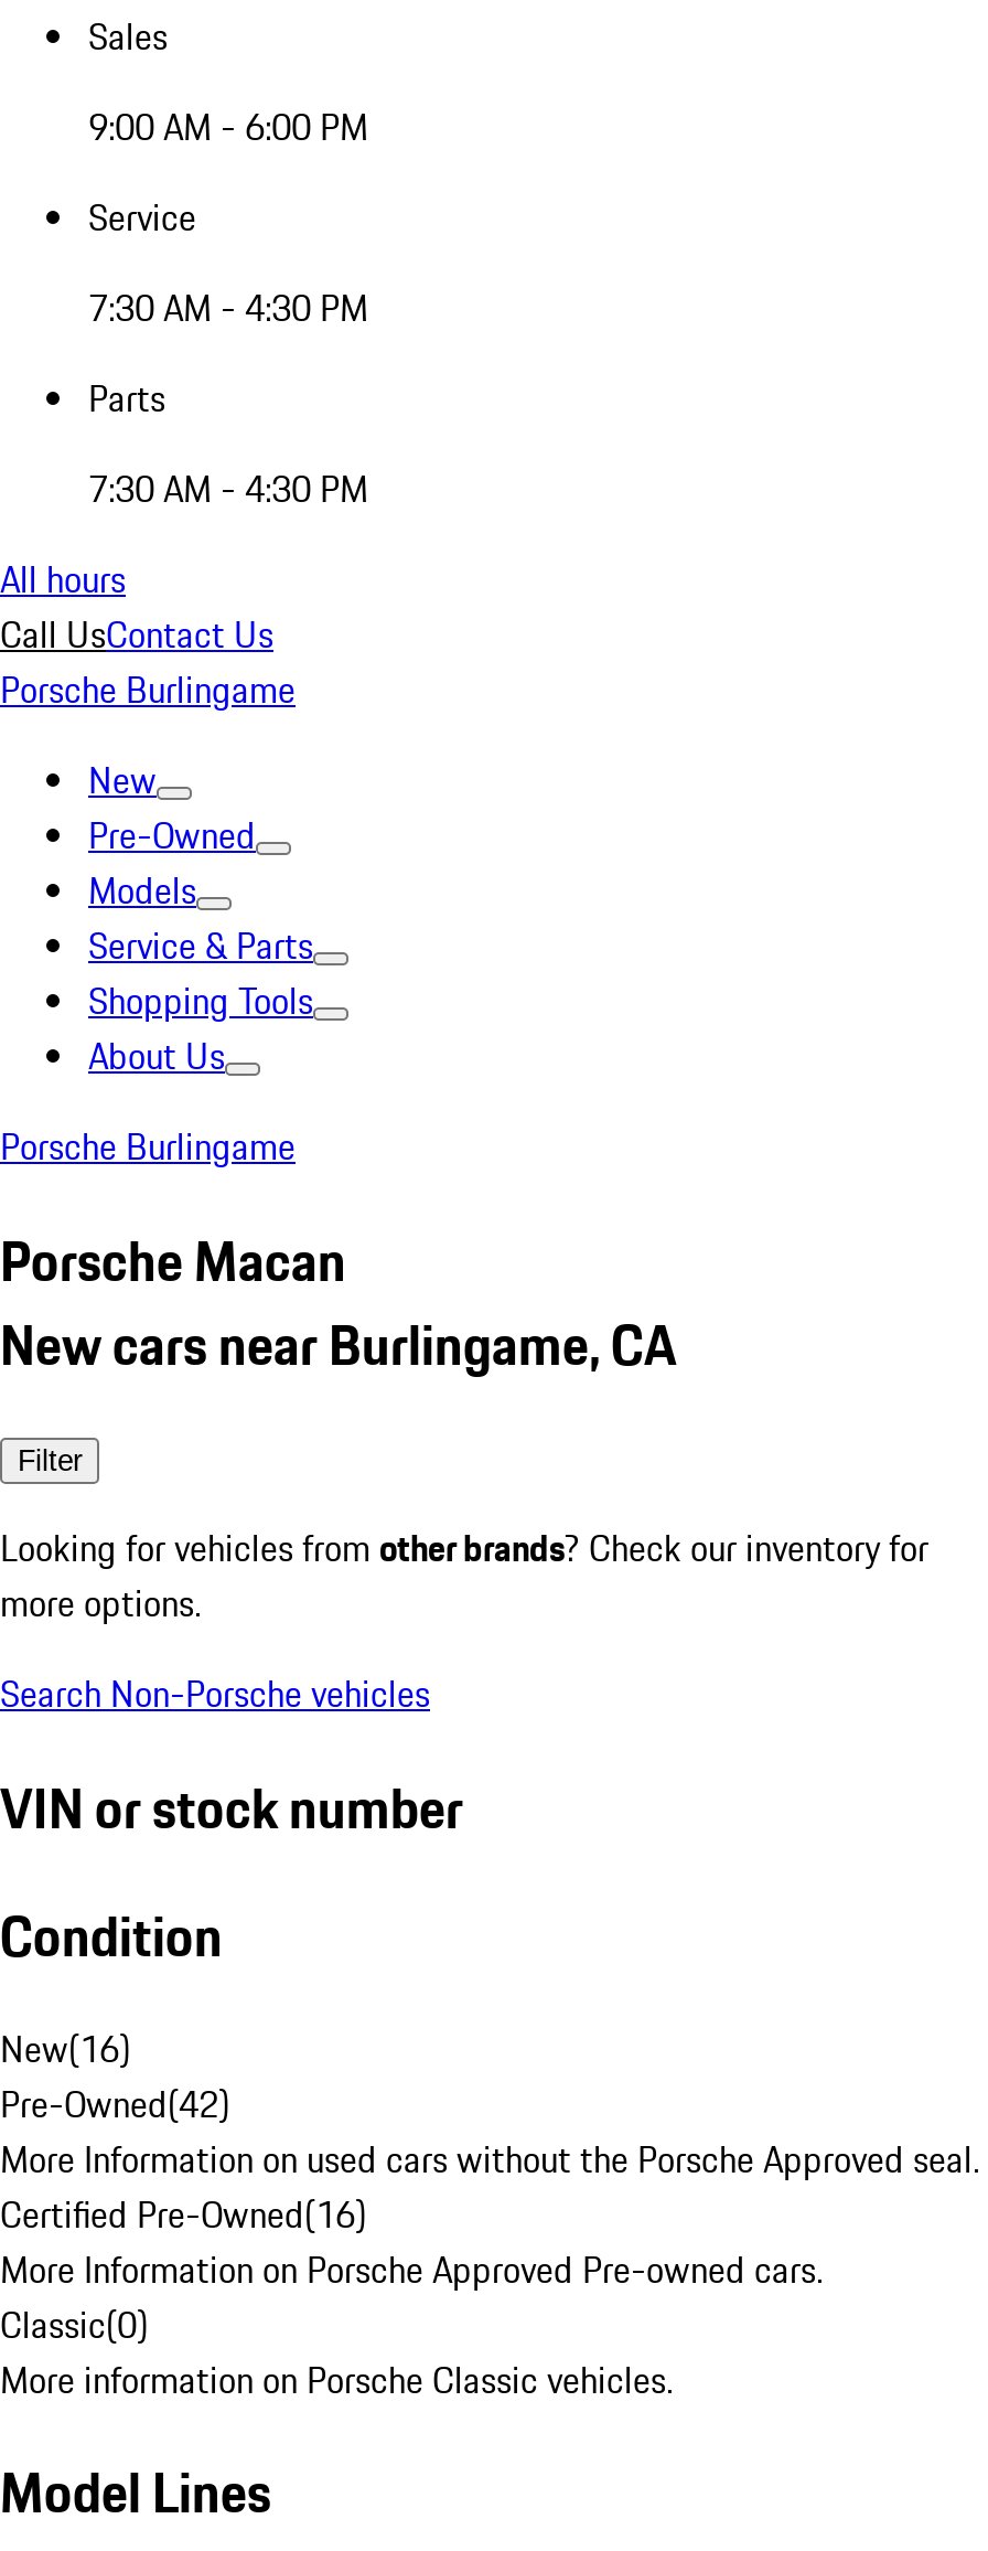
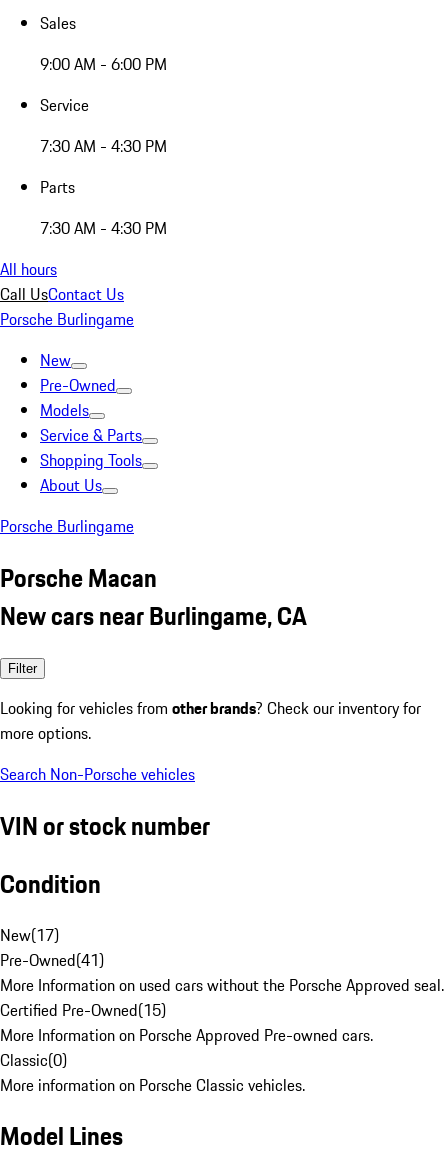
- New(16)
+ New(17)

- Pre-Owned(42)
+ Pre-Owned(41)

- Certified Pre-Owned(16)
+ Certified Pre-Owned(15)
